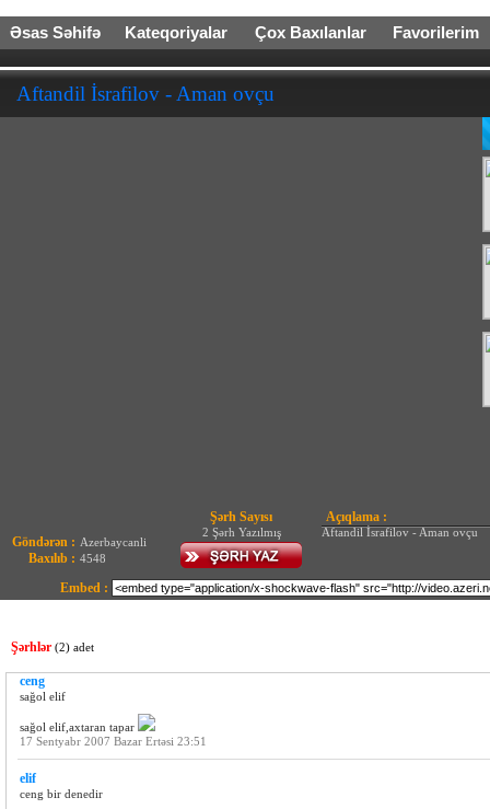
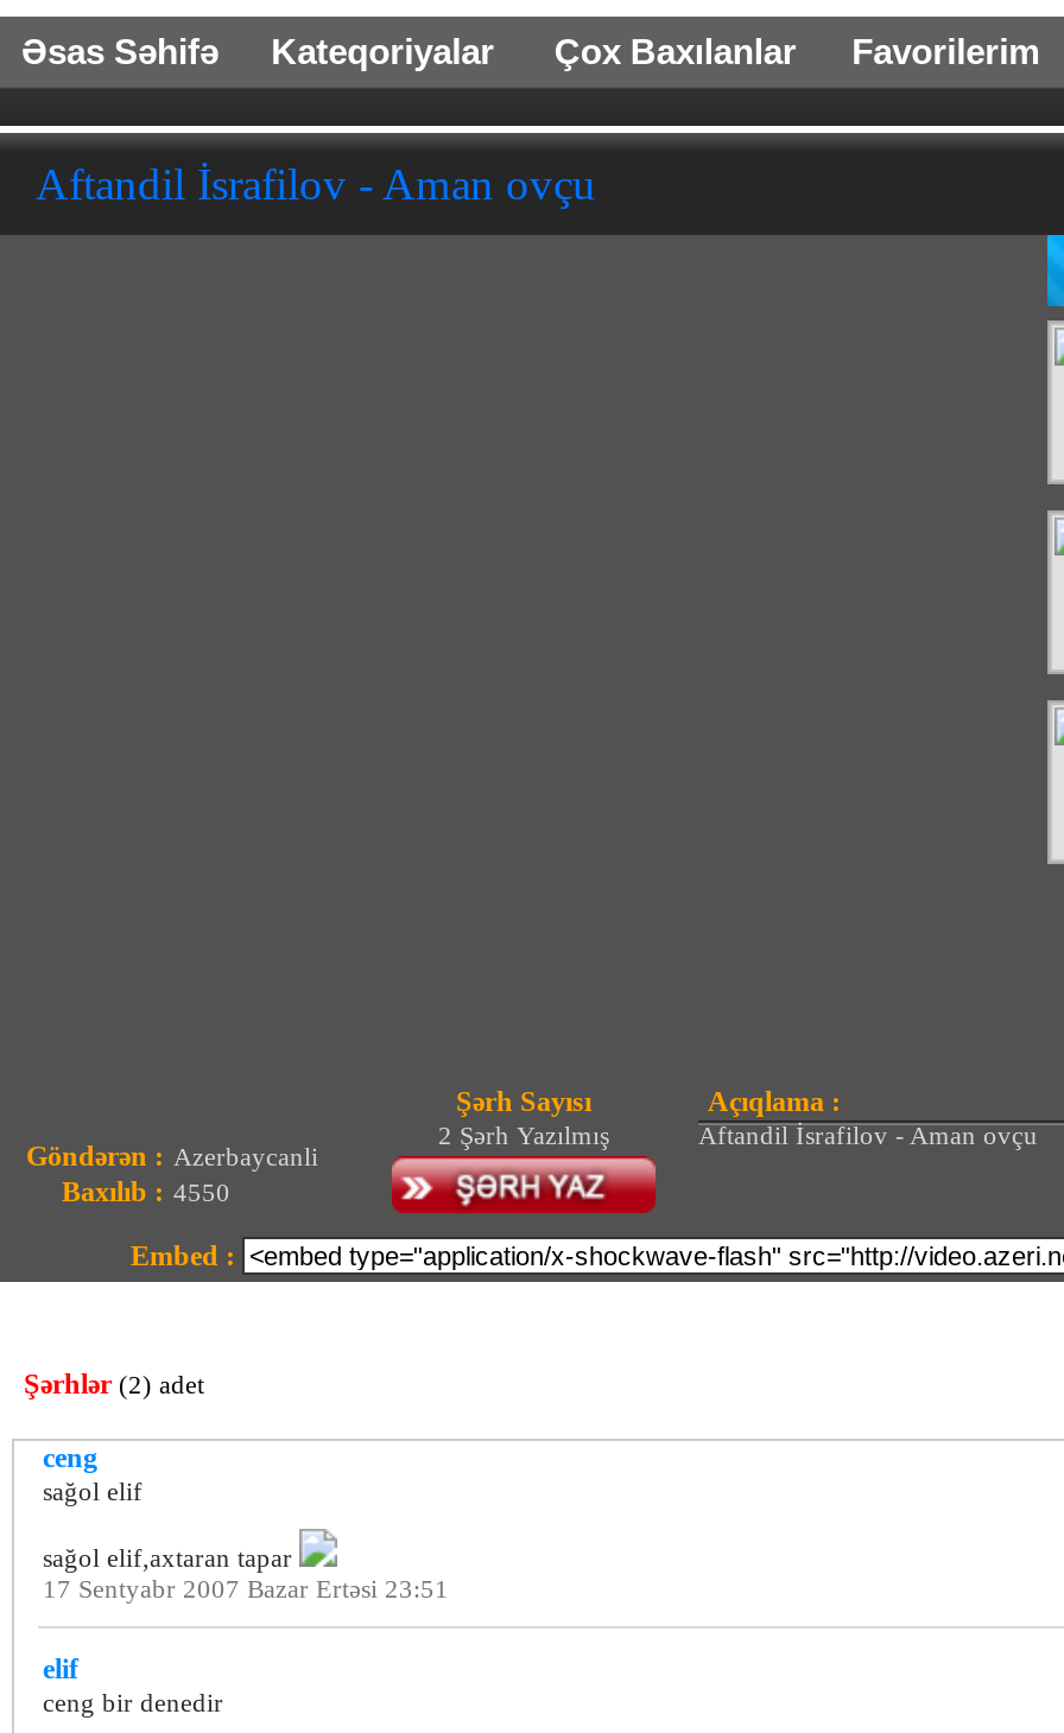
- Baxılıb : 4548
+ Baxılıb : 4550
